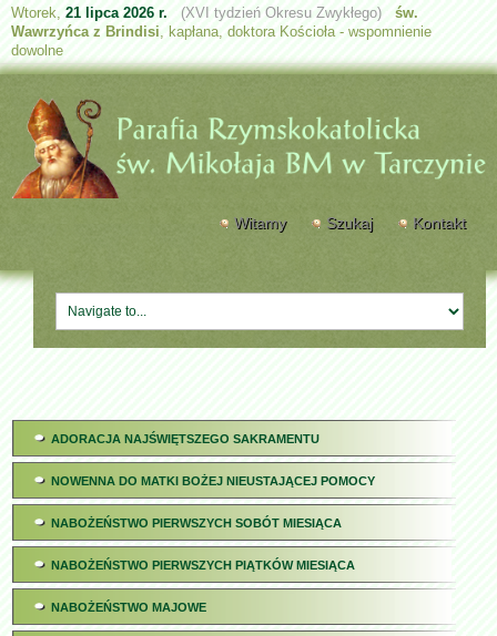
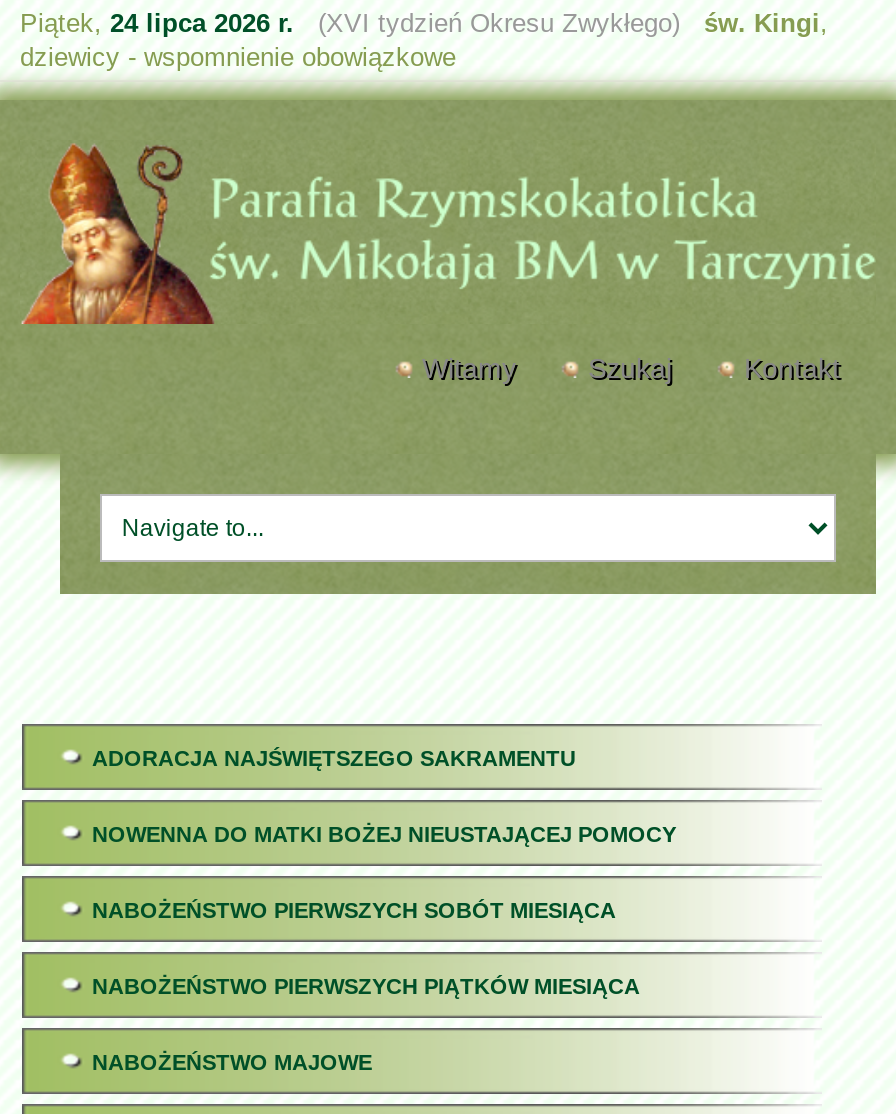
- Wtorek, 21 lipca 2026 r. (XVI tydzień Okresu Zwykłego) św.
- Wawrzyńca z Brindisi, kapłana, doktora Kościoła - wspomnienie
- dowolne
+ Piątek, 24 lipca 2026 r. (XVI tydzień Okresu Zwykłego) św. Kingi,
+ dziewicy - wspomnienie obowiązkowe
